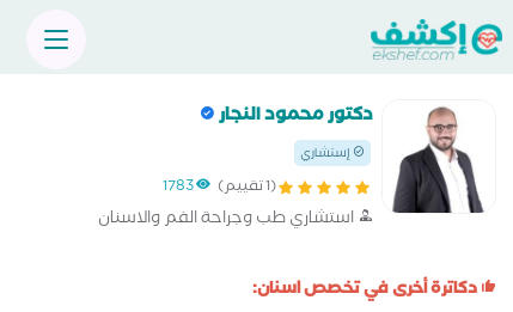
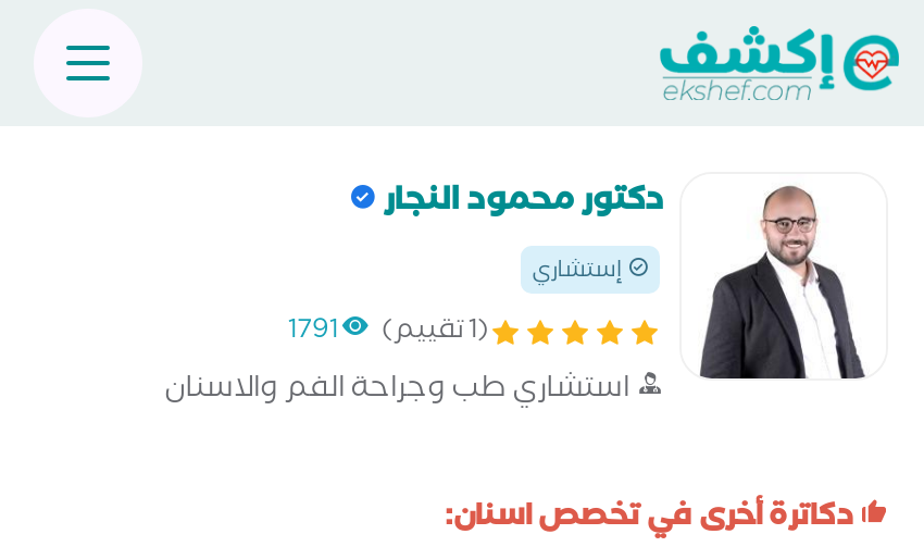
- 1783
+ 1791
